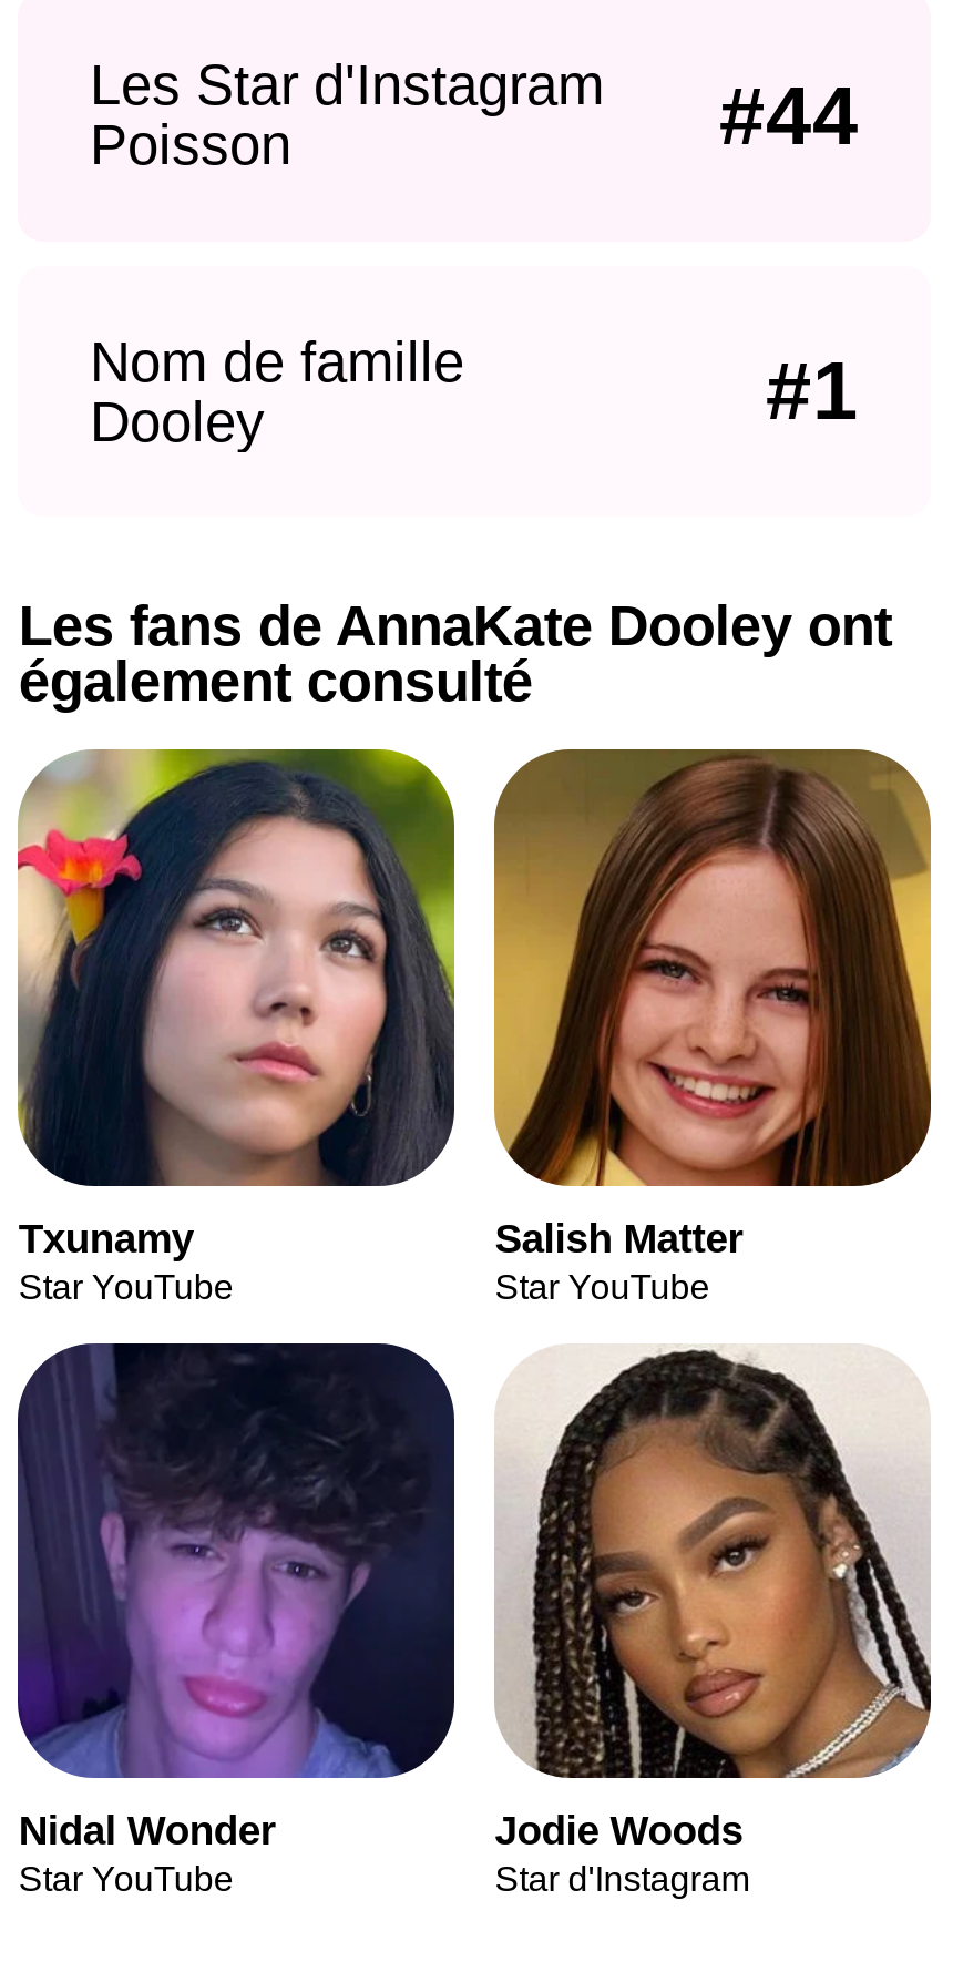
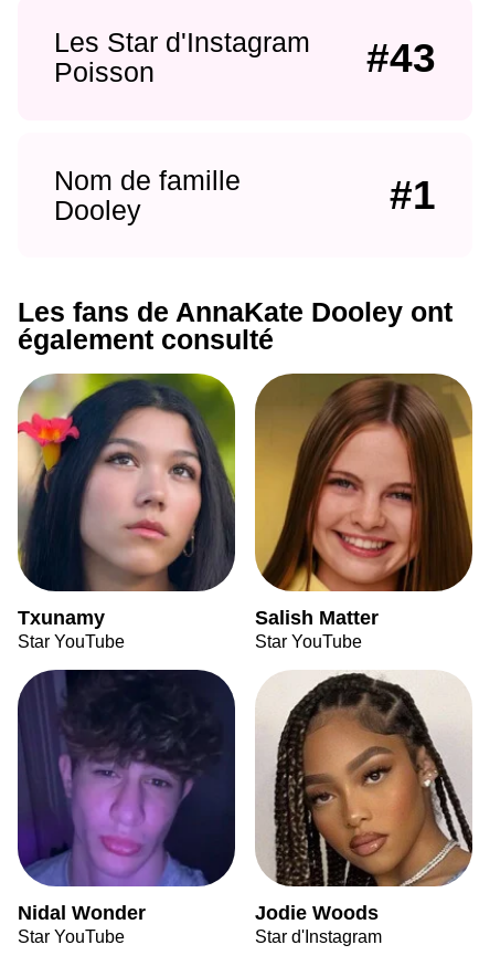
- Les Star d'Instagram #44
+ Les Star d'Instagram #43
